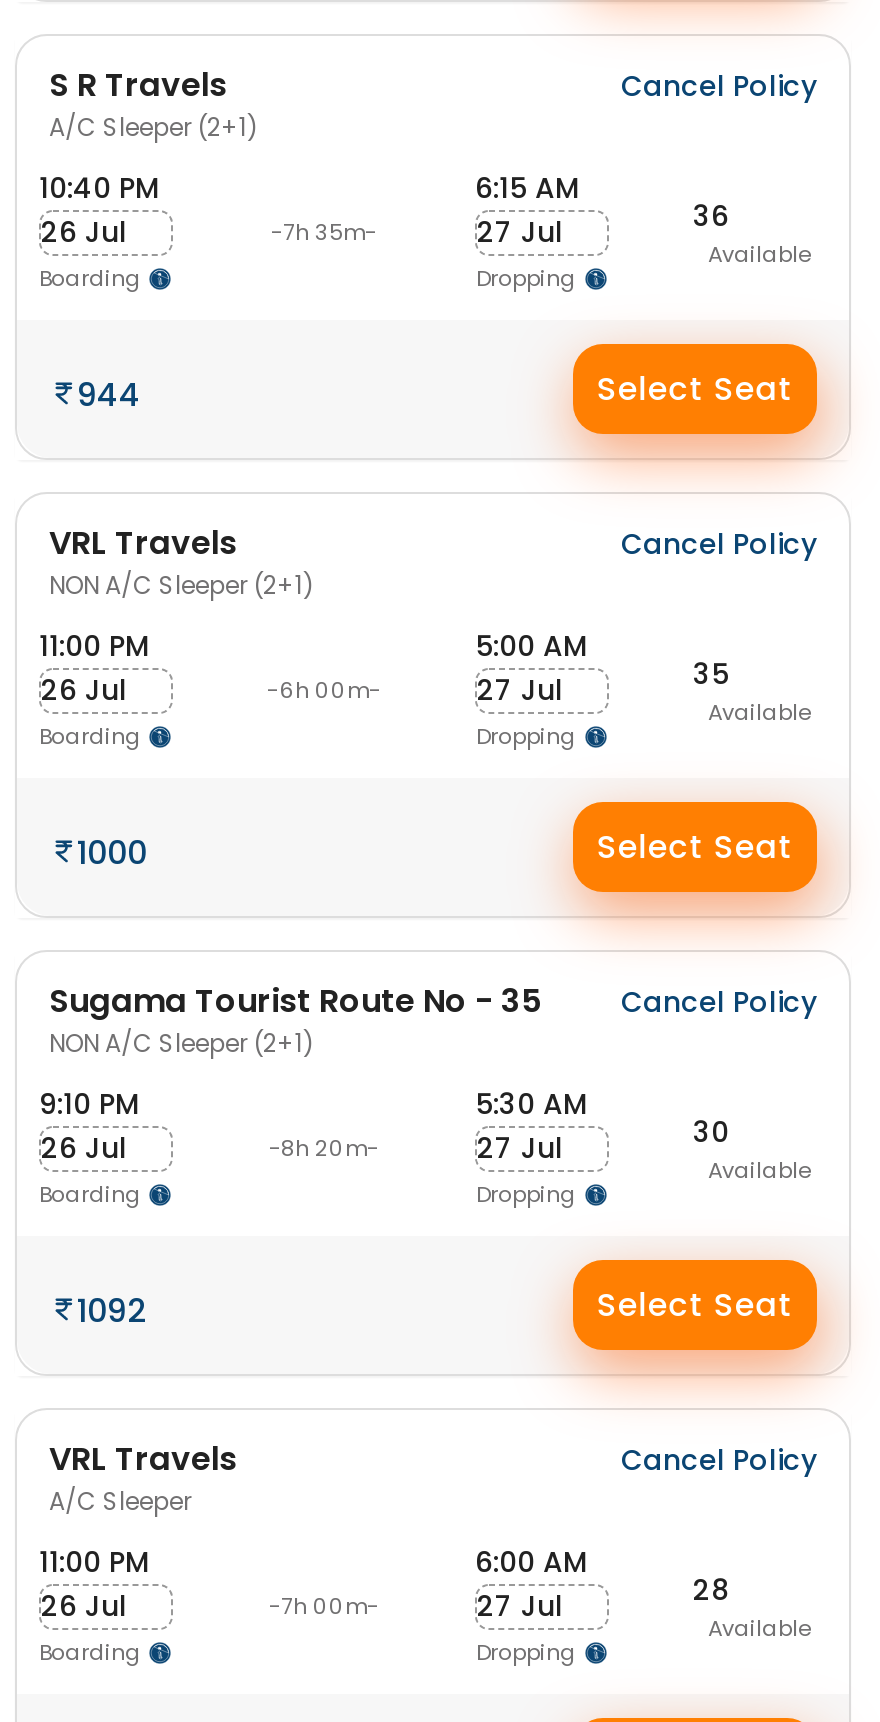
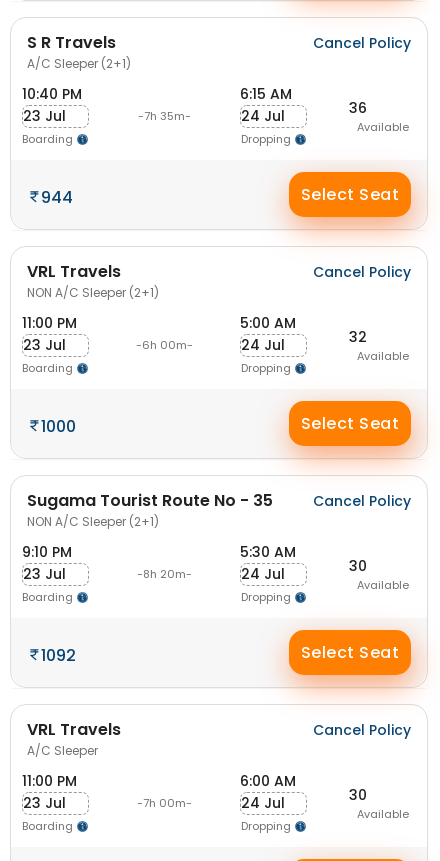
- 26 Jul
+ 23 Jul

- 27 Jul
+ 24 Jul

- 35
+ 32

- 26 Jul
+ 23 Jul

- 27 Jul
+ 24 Jul

- 26 Jul
+ 23 Jul

- 27 Jul
+ 24 Jul

- 28
+ 30

- 26 Jul
+ 23 Jul

- 27 Jul
+ 24 Jul
